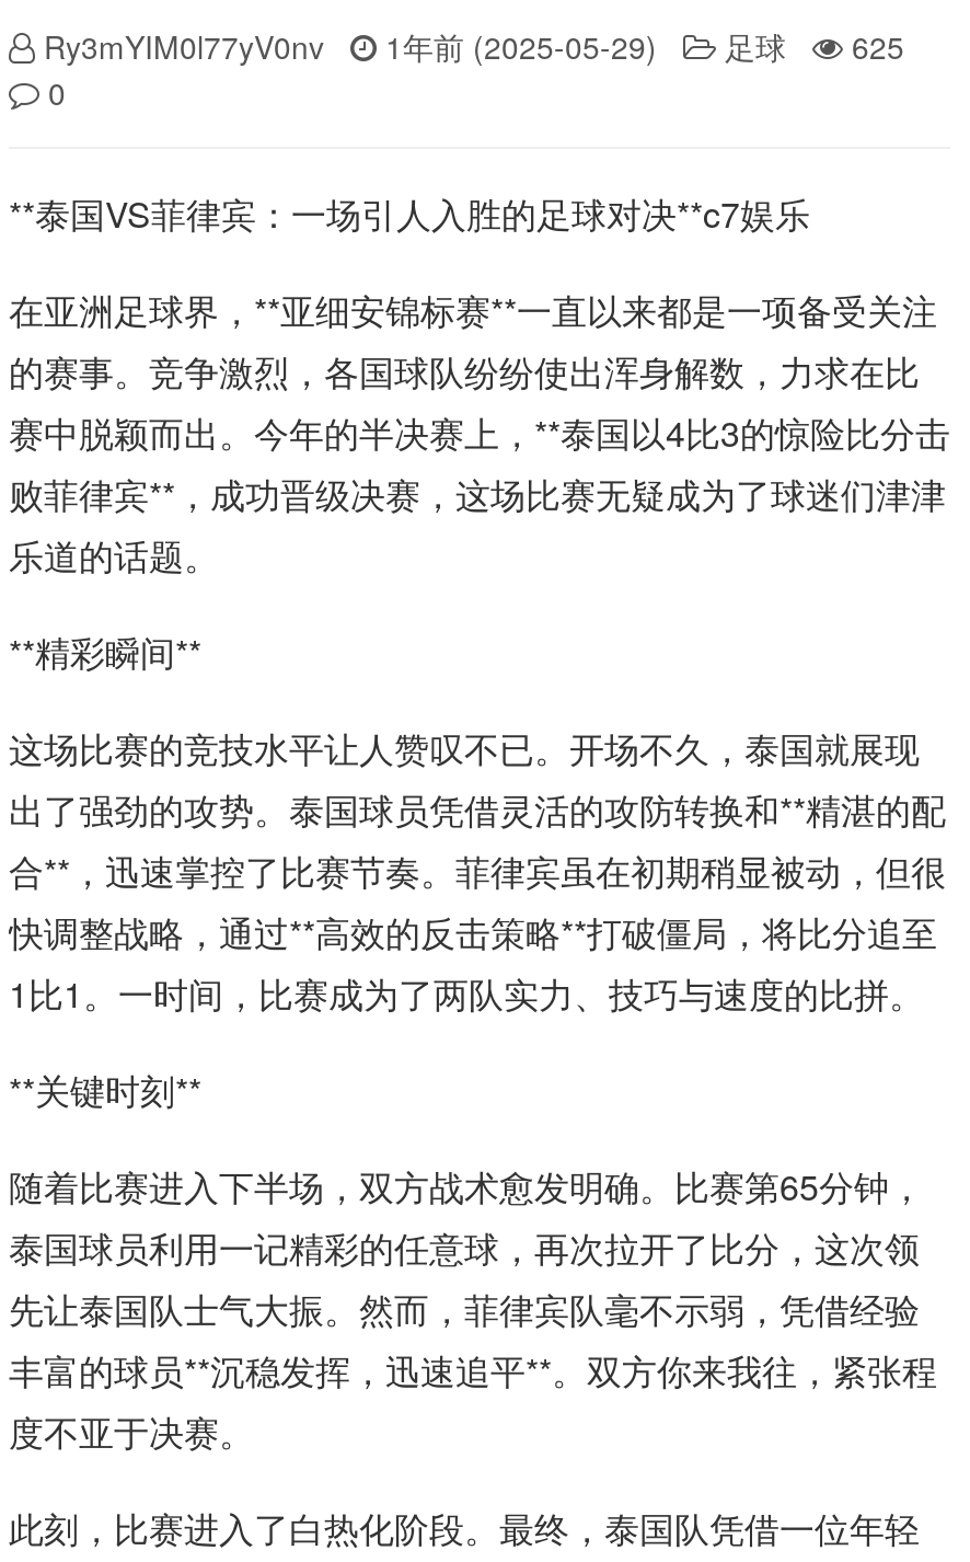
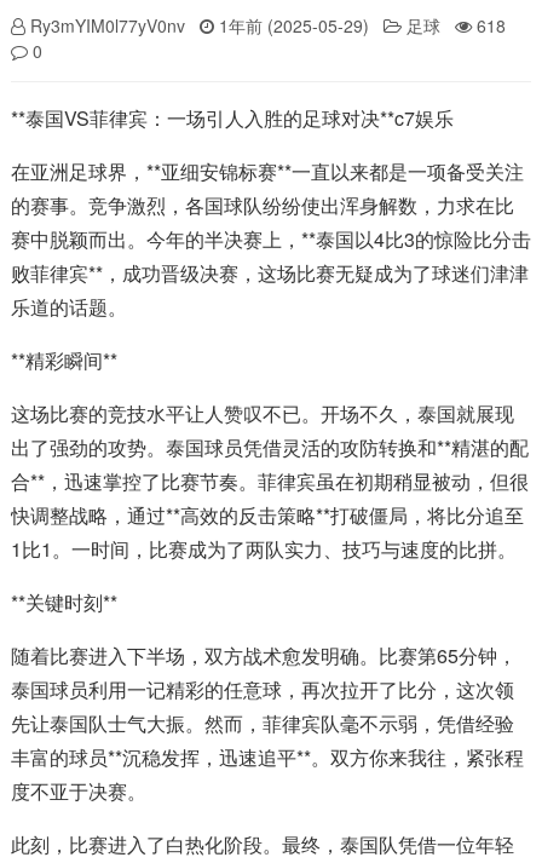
- Ry3mYIM0l77yV0nv 1年前 (2025-05-29) 足球 625
+ Ry3mYIM0l77yV0nv 1年前 (2025-05-29) 足球 618
